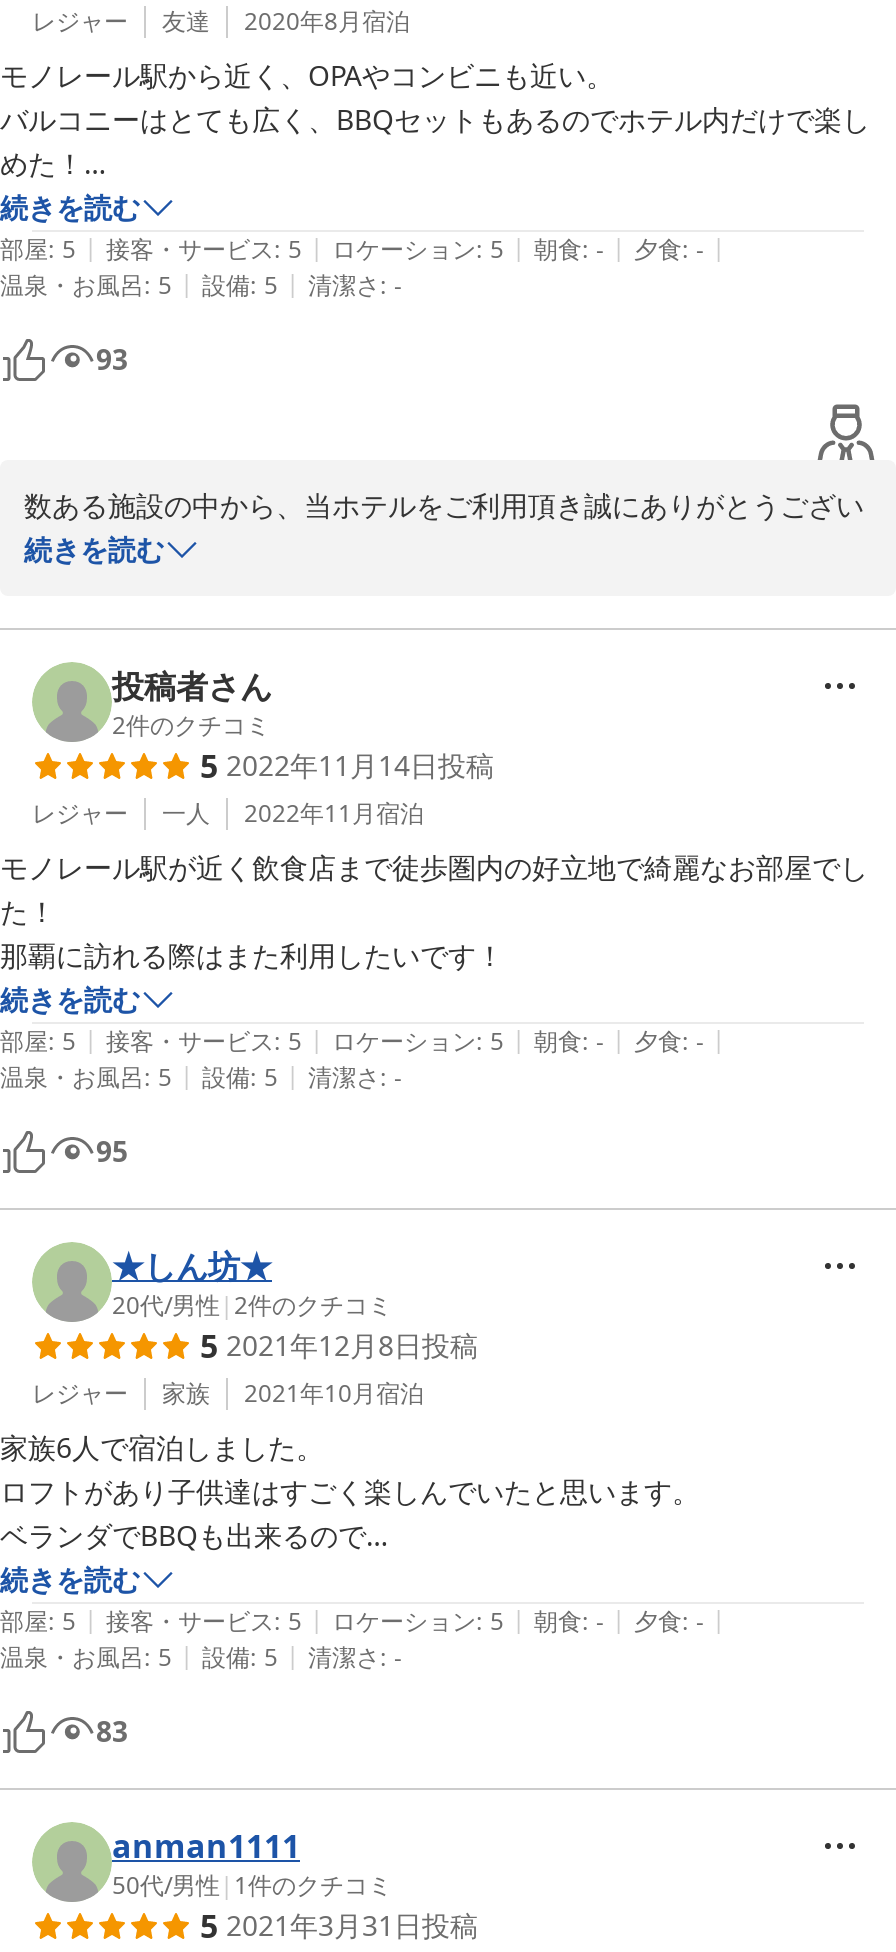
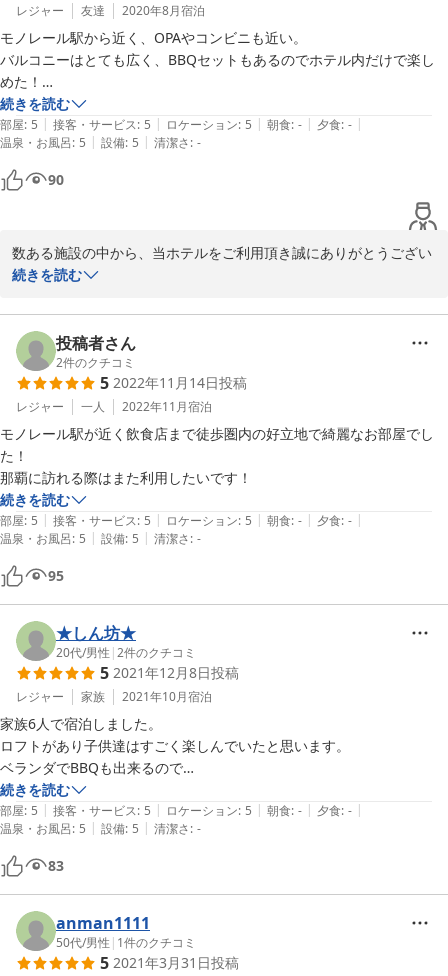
- 93
+ 90
